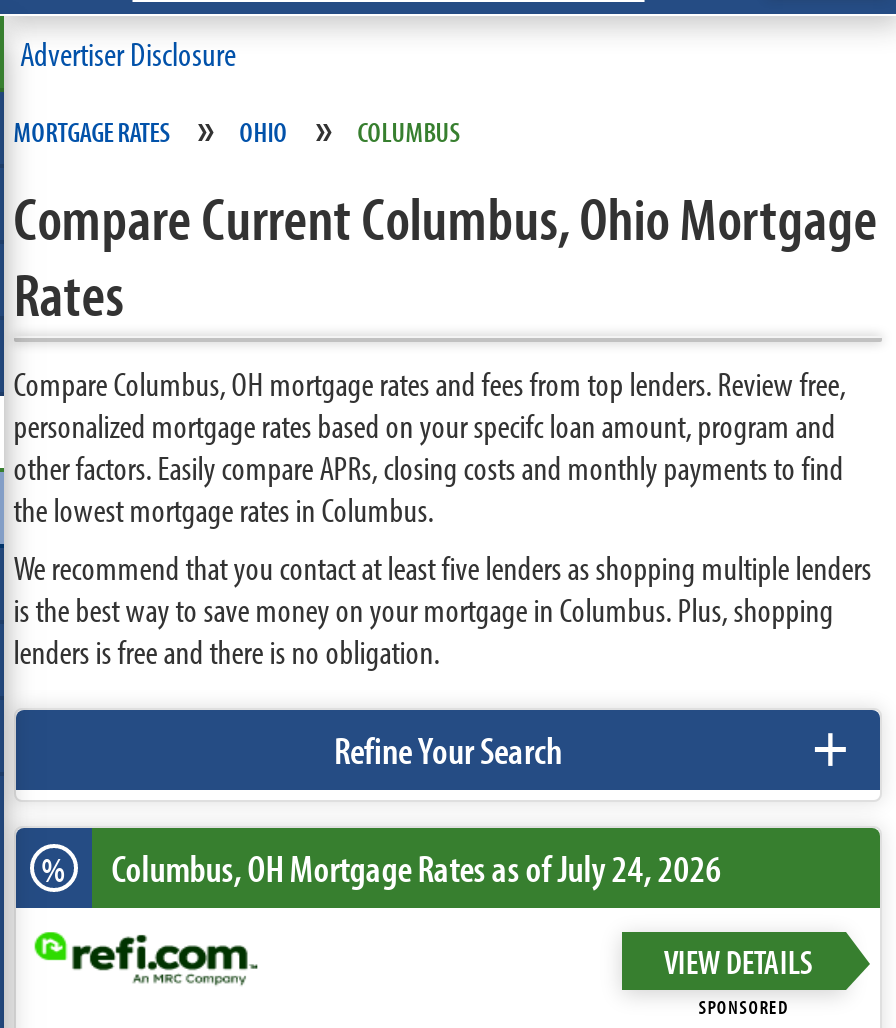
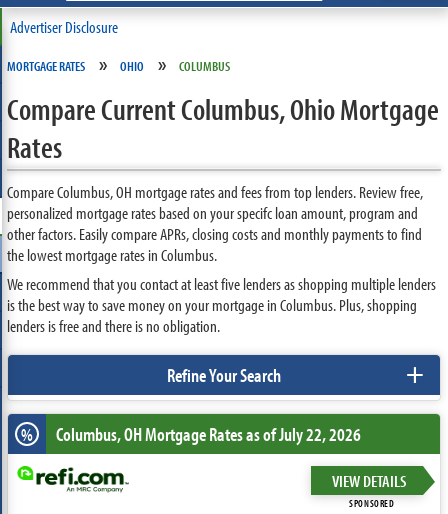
- Columbus, OH Mortgage Rates as of July 24, 2026
+ Columbus, OH Mortgage Rates as of July 22, 2026
